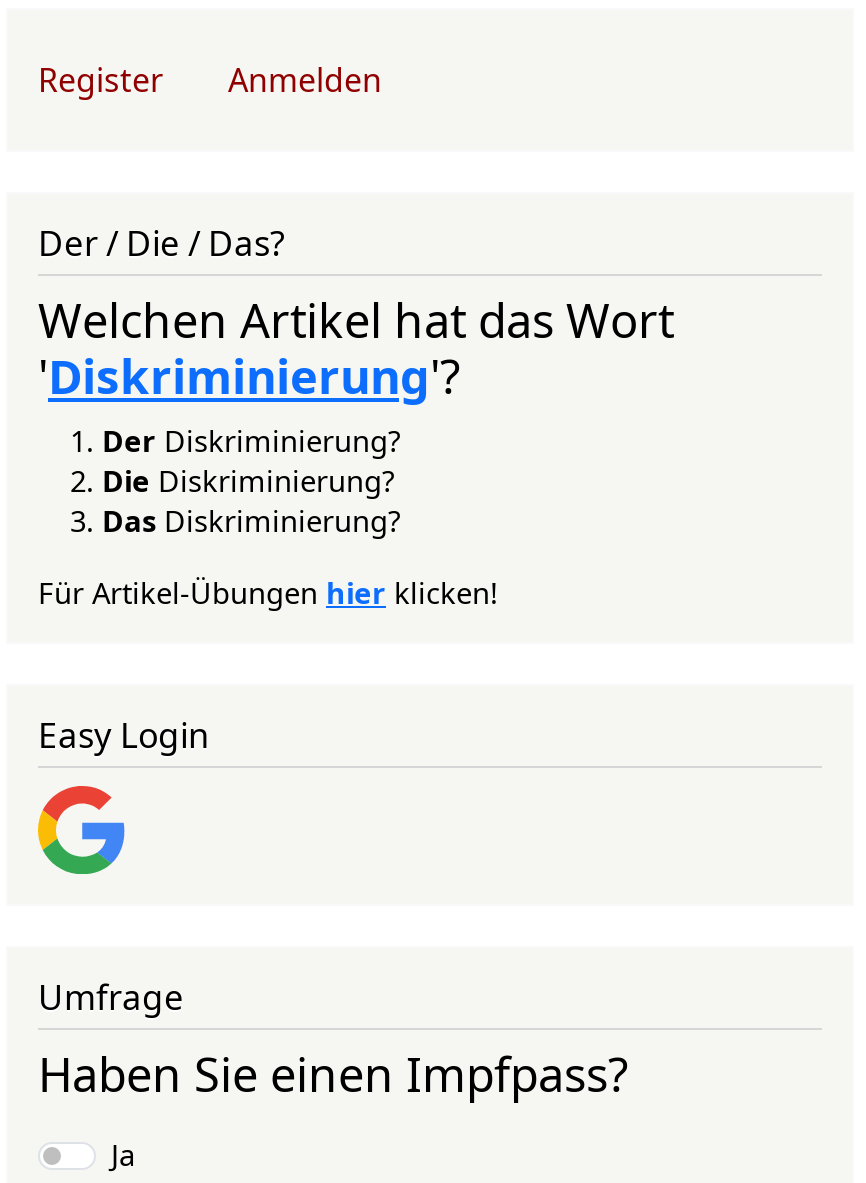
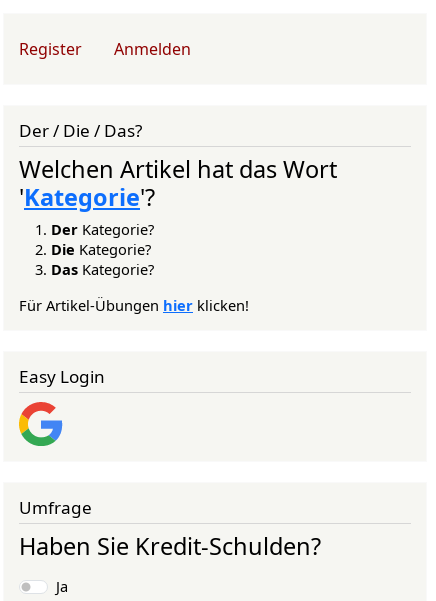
- 'Diskriminierung'?
- Der Diskriminierung?
- Die Diskriminierung?
- Das Diskriminierung?
+ 'Kategorie'?
+ Der Kategorie?
+ Die Kategorie?
+ Das Kategorie?

- Haben Sie einen Impfpass?
+ Haben Sie Kredit-Schulden?
